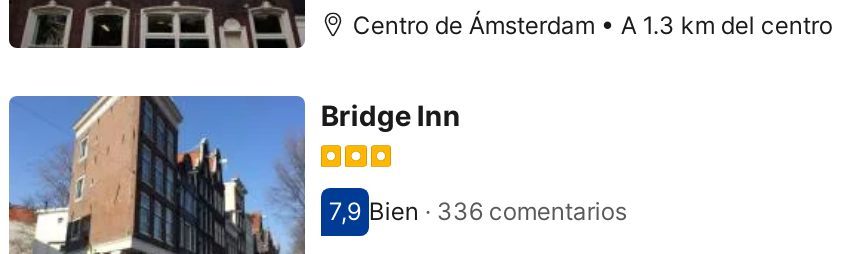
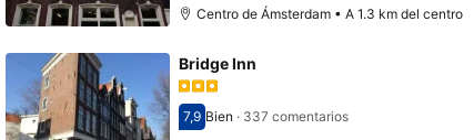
- 7,9 Bien · 336 comentarios
+ 7,9 Bien · 337 comentarios
